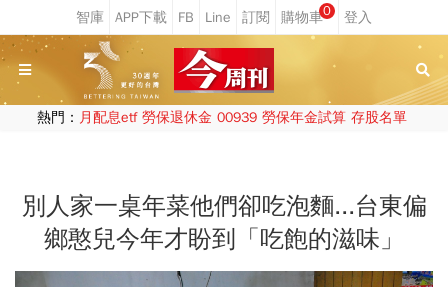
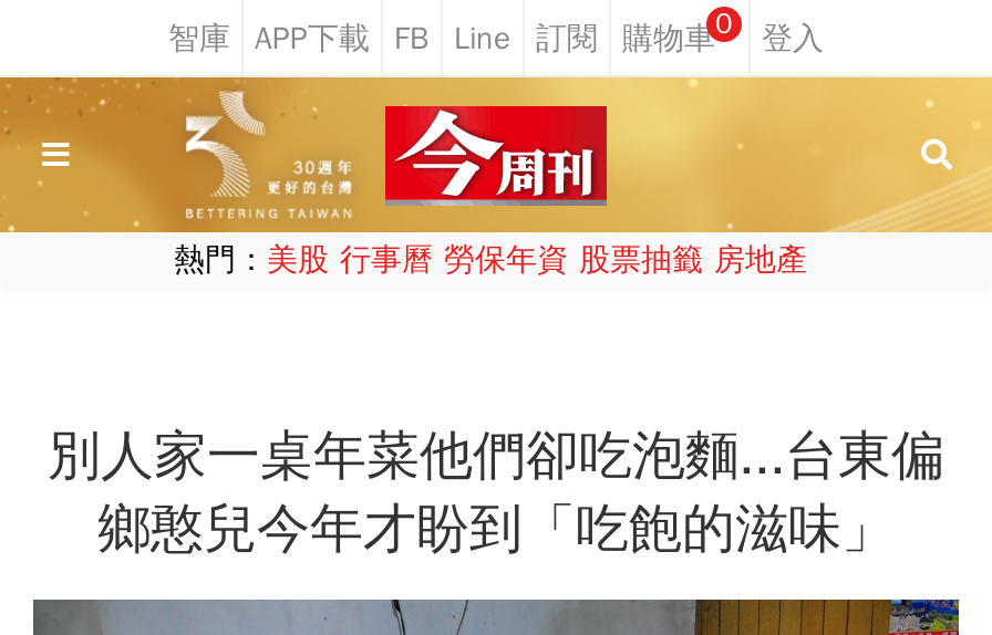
- 熱門：月配息etf 勞保退休金 00939 勞保年金試算 存股名單
+ 熱門：美股 行事曆 勞保年資 股票抽籤 房地產
